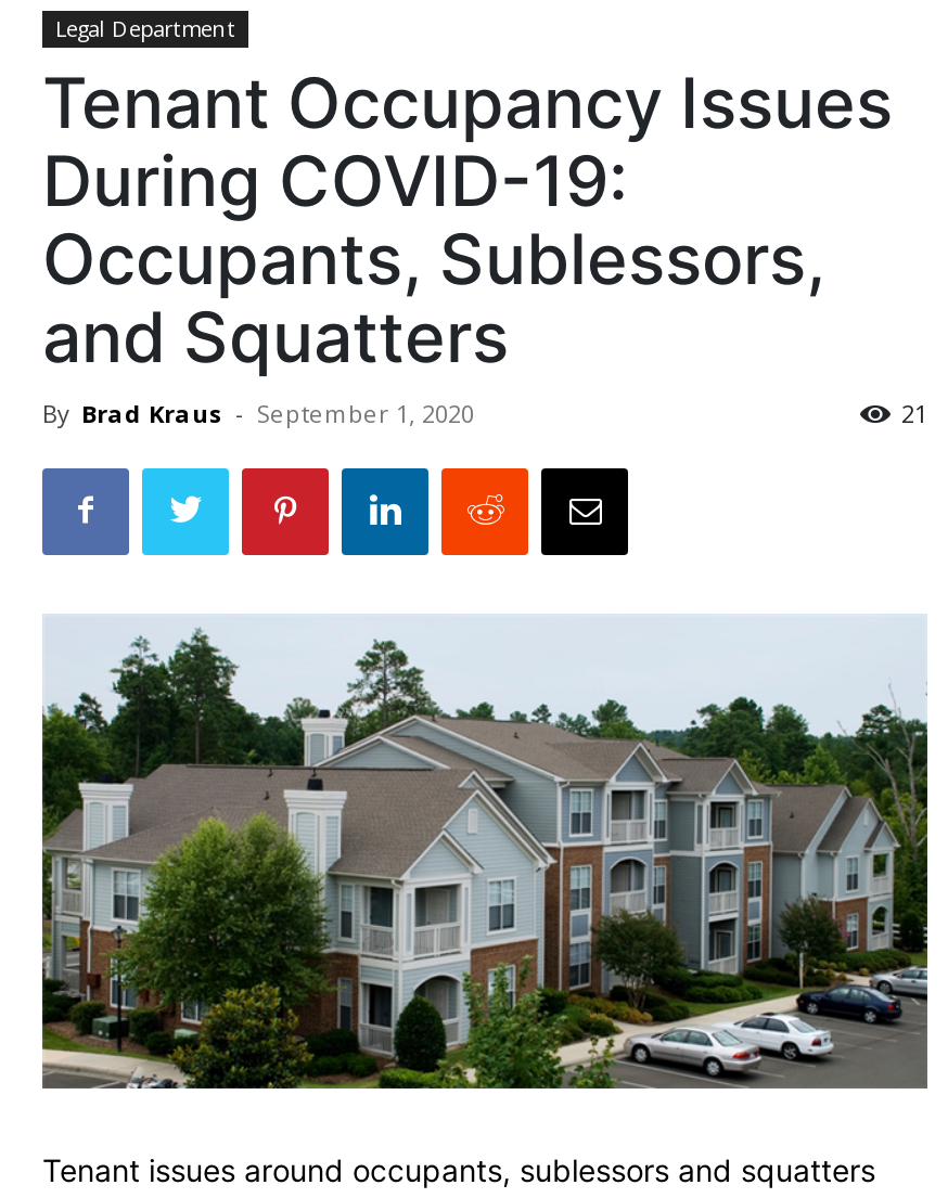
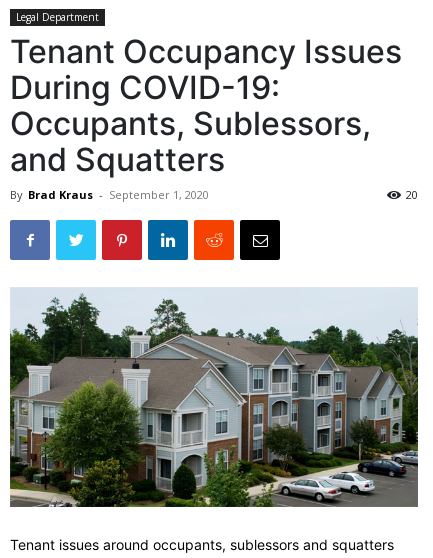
- 21
+ 20
